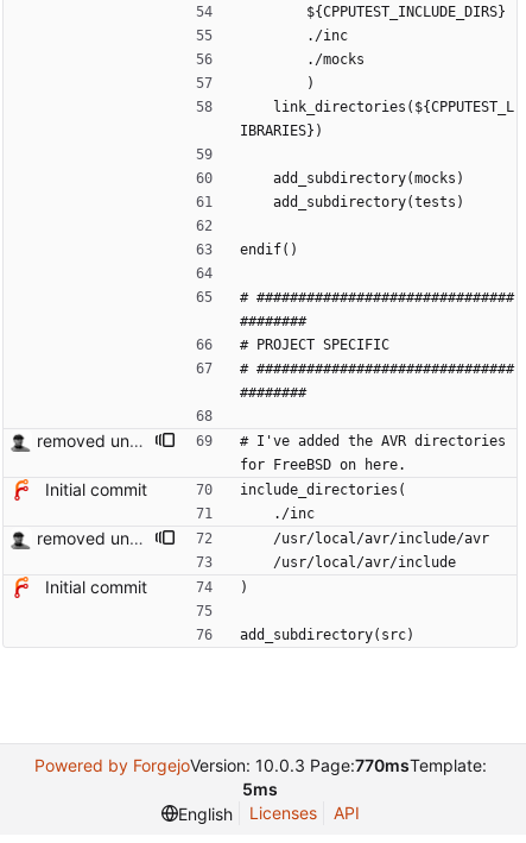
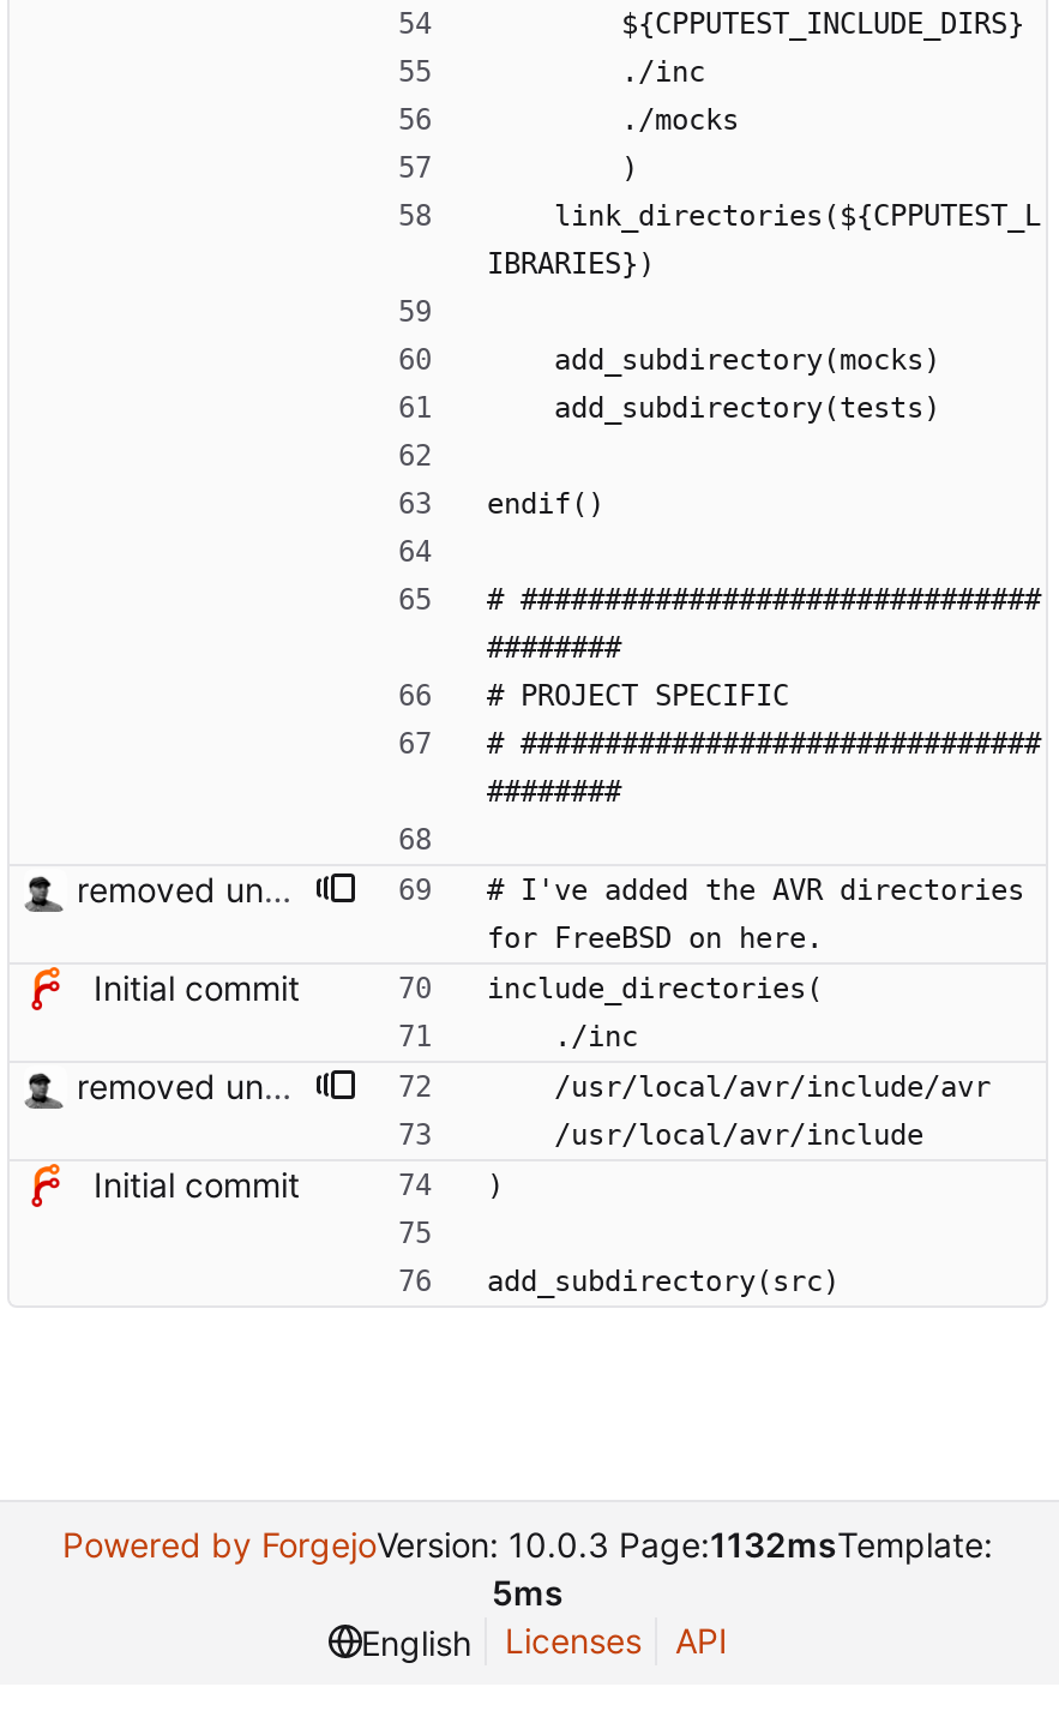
- Powered by ForgejoVersion: 10.0.3 Page:770msTemplate:
+ Powered by ForgejoVersion: 10.0.3 Page:1132msTemplate:
